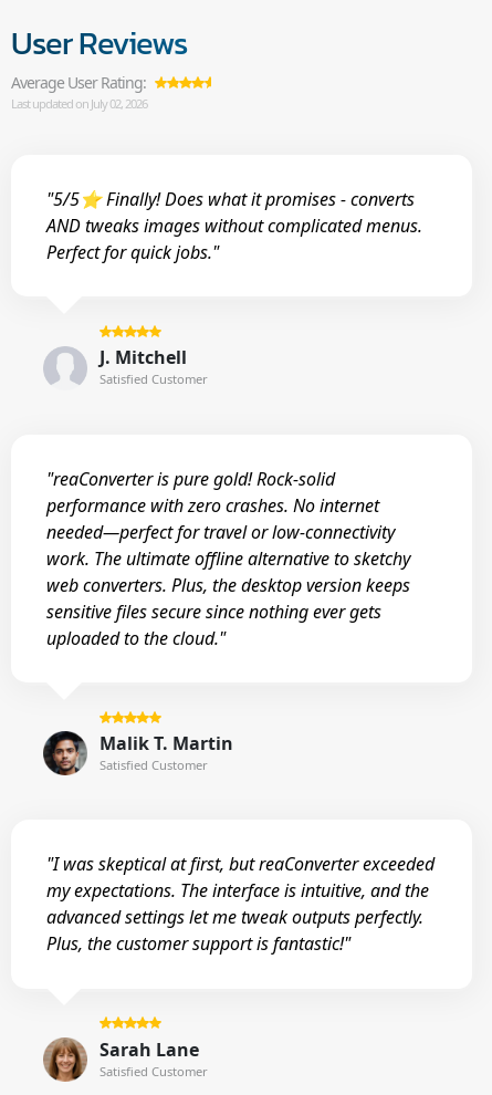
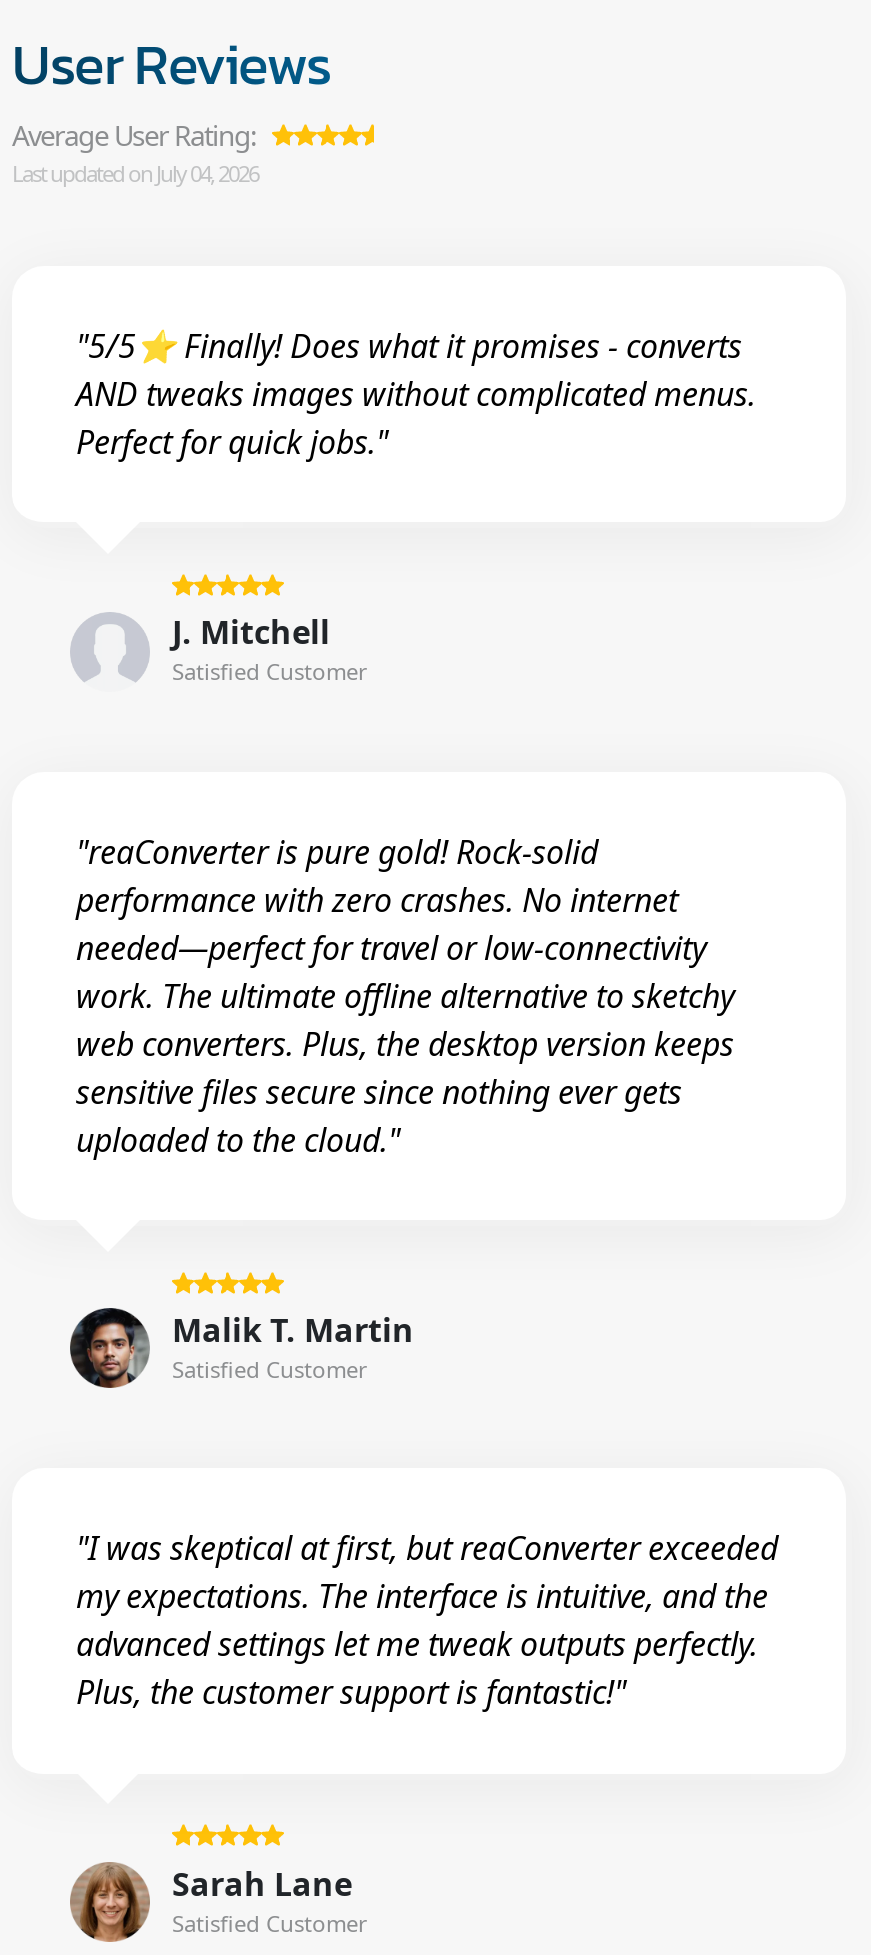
- Last updated on July 02, 2026
+ Last updated on July 04, 2026
